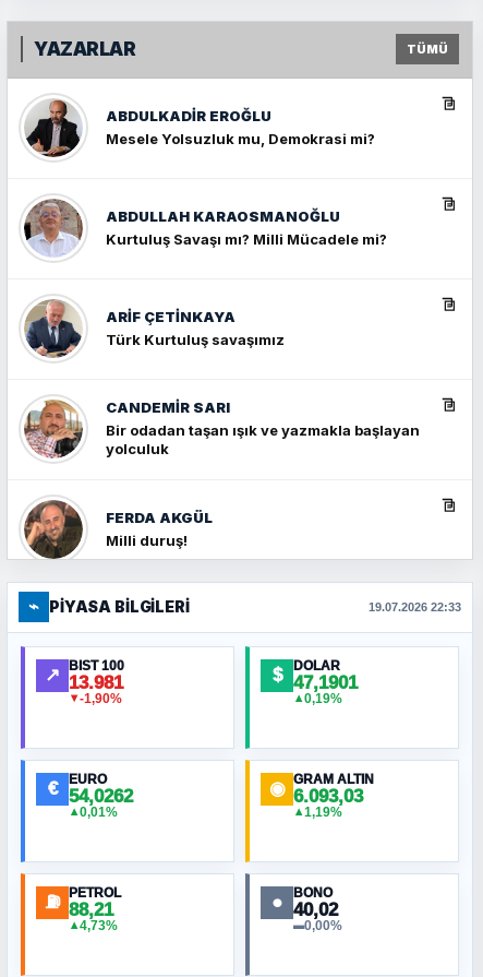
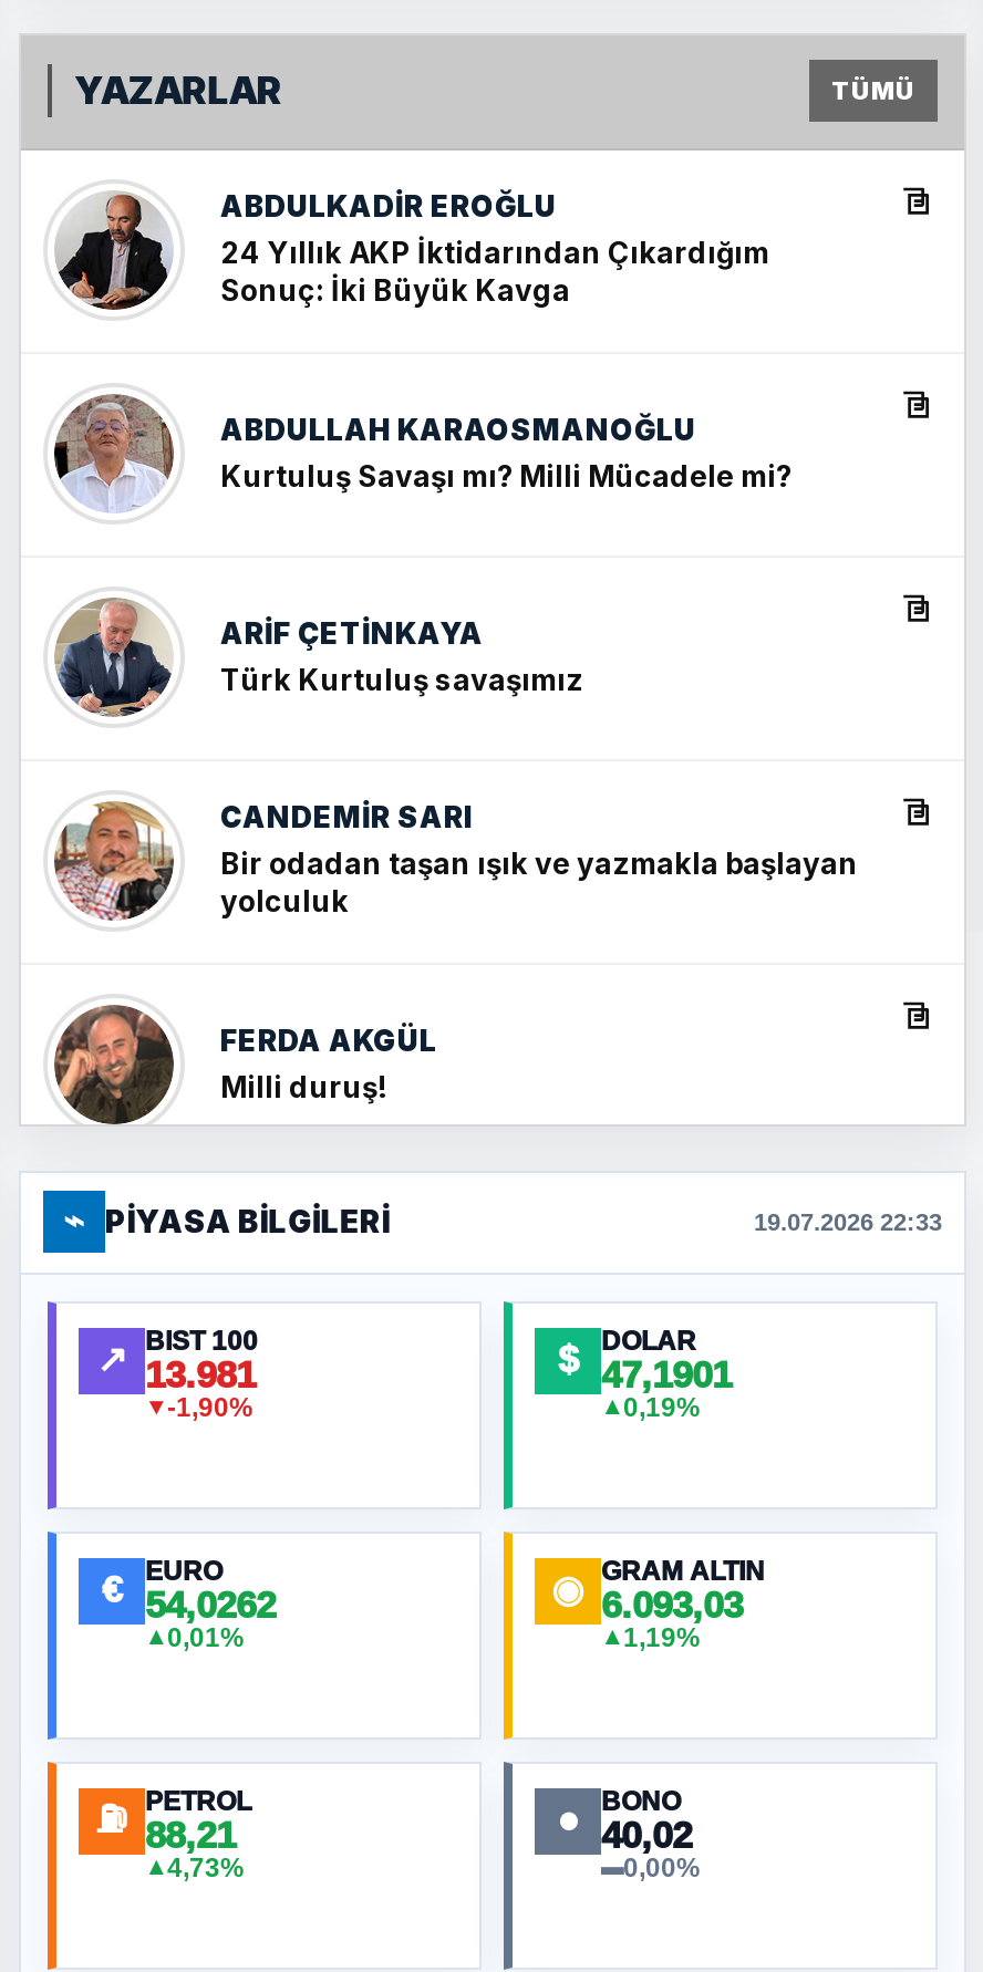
- Mesele Yolsuzluk mu, Demokrasi mi?
+ 24 Yıllık AKP İktidarından Çıkardığım
+ Sonuç: İki Büyük Kavga
